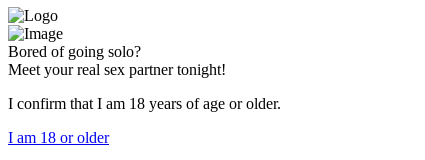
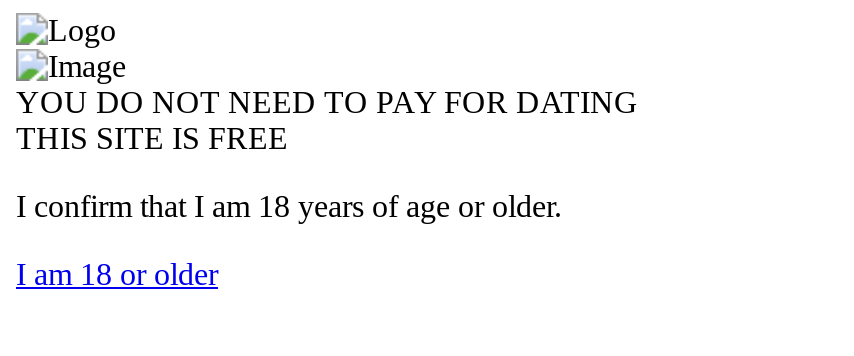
- Bored of going solo?
- Meet your real sex partner tonight!
+ YOU DO NOT NEED TO PAY FOR DATING
+ THIS SITE IS FREE
